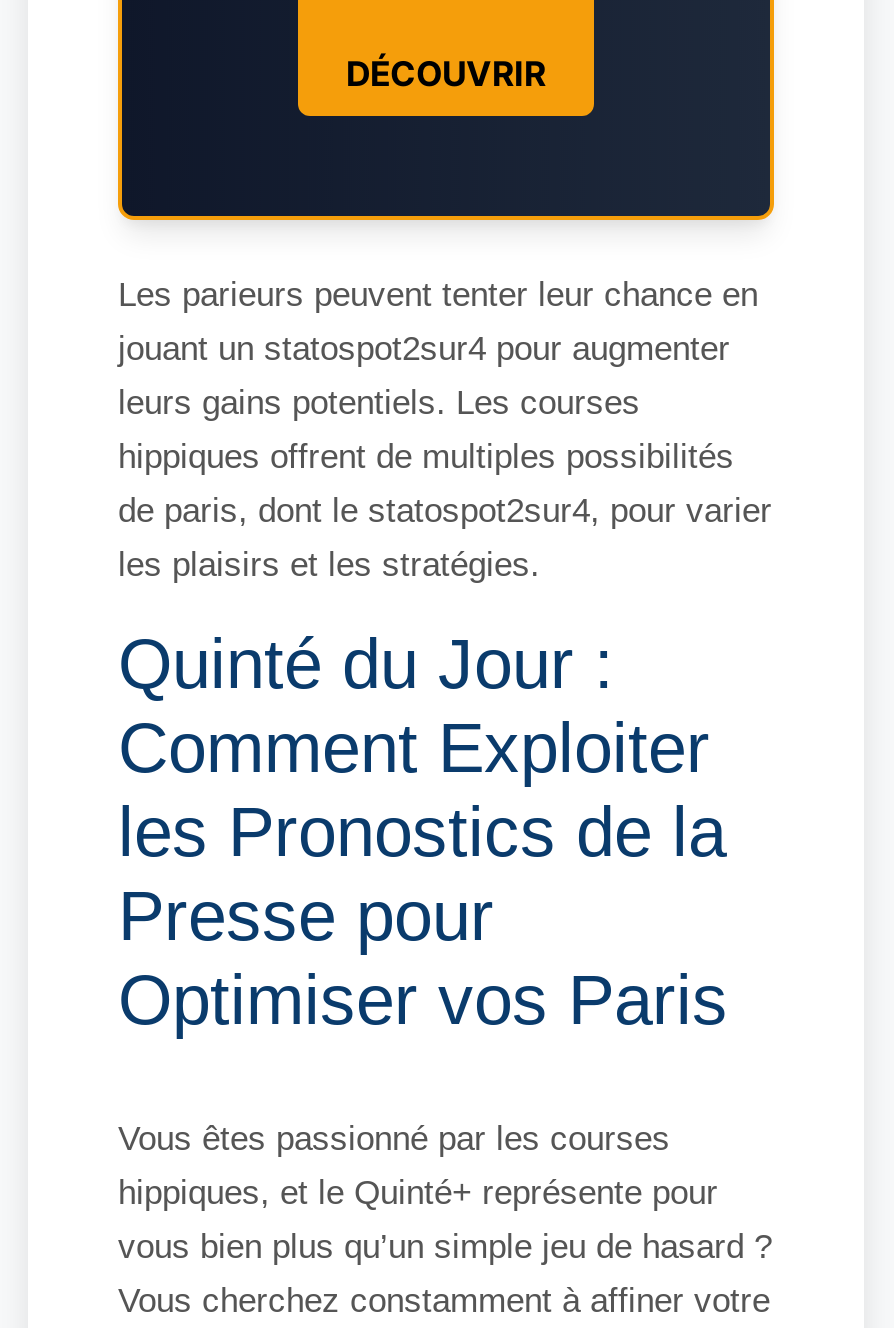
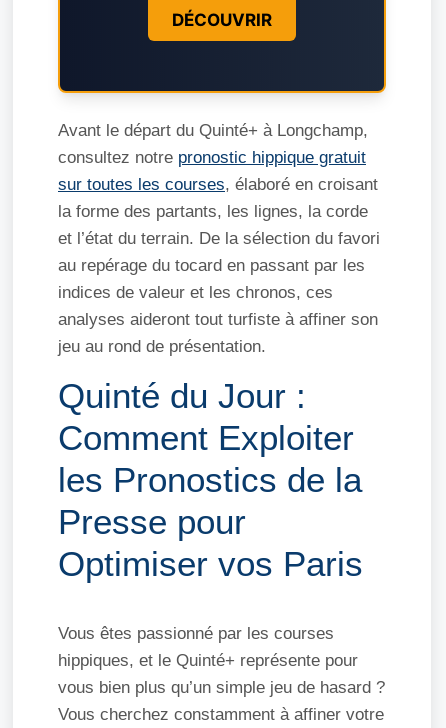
- Les parieurs peuvent tenter leur chance en
- jouant un statospot2sur4 pour augmenter
- leurs gains potentiels. Les courses
- hippiques offrent de multiples possibilités
- de paris, dont le statospot2sur4, pour varier
- les plaisirs et les stratégies.
+ Avant le départ du Quinté+ à Longchamp,
+ consultez notre pronostic hippique gratuit
+ sur toutes les courses, élaboré en croisant
+ la forme des partants, les lignes, la corde
+ et l’état du terrain. De la sélection du favori
+ au repérage du tocard en passant par les
+ indices de valeur et les chronos, ces
+ analyses aideront tout turfiste à affiner son
+ jeu au rond de présentation.
